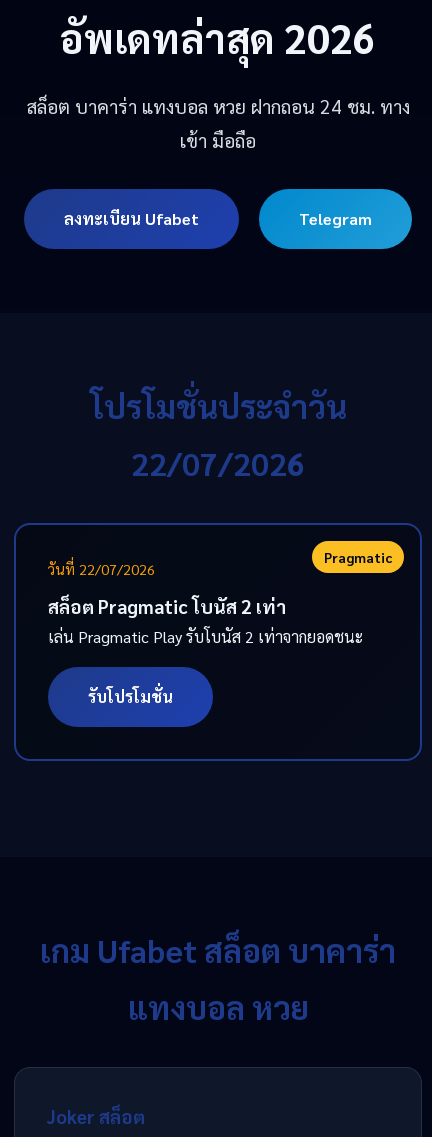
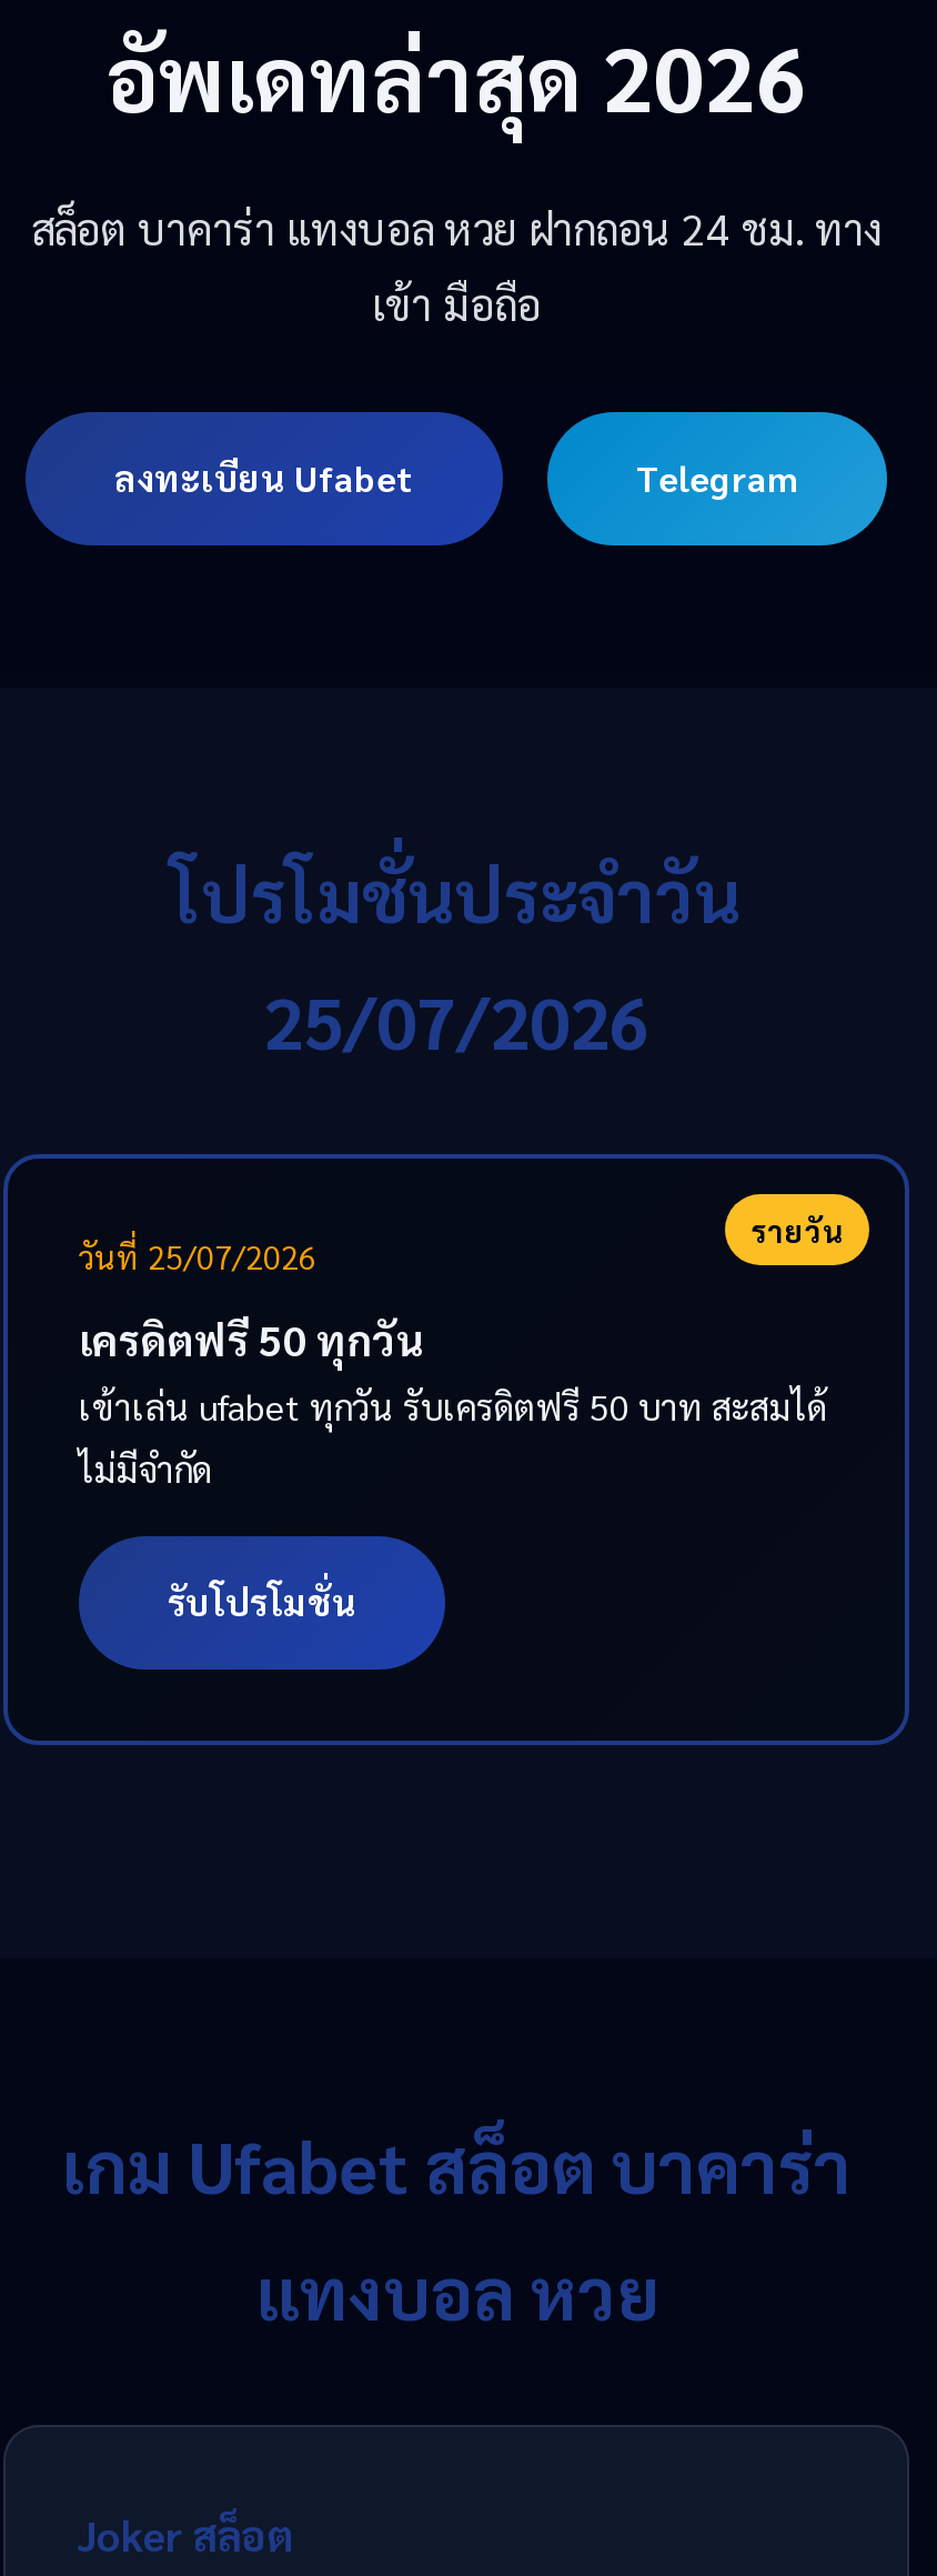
- 22/07/2026
+ 25/07/2026

- Pragmatic
- วันที่ 22/07/2026
+ รายวัน
+ วันที่ 25/07/2026

- สล็อต Pragmatic โบนัส 2 เท่า
- เล่น Pragmatic Play รับโบนัส 2 เท่าจากยอดชนะ
+ เครดิตฟรี 50 ทุกวัน
+ เข้าเล่น ufabet ทุกวัน รับเครดิตฟรี 50 บาท สะสมได้
+ ไม่มีจำกัด
